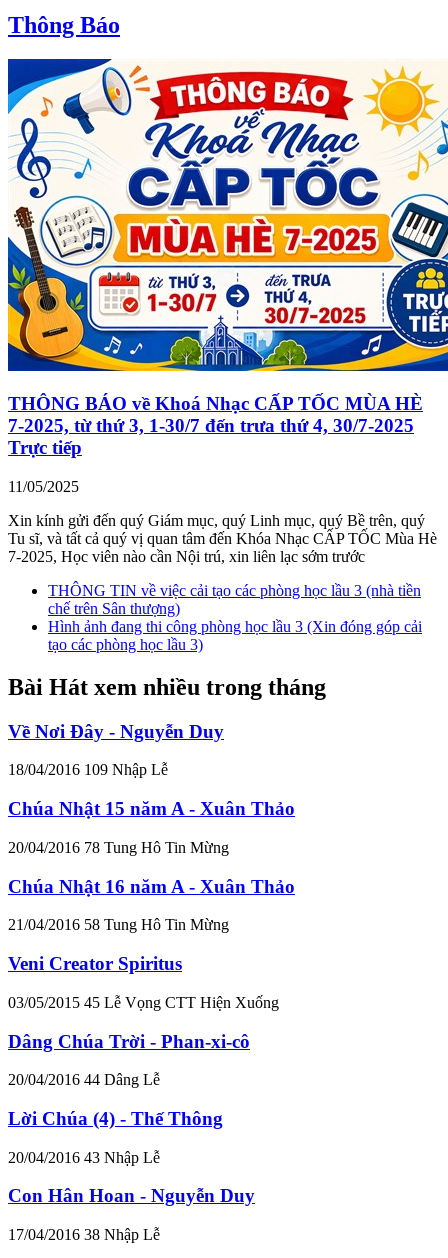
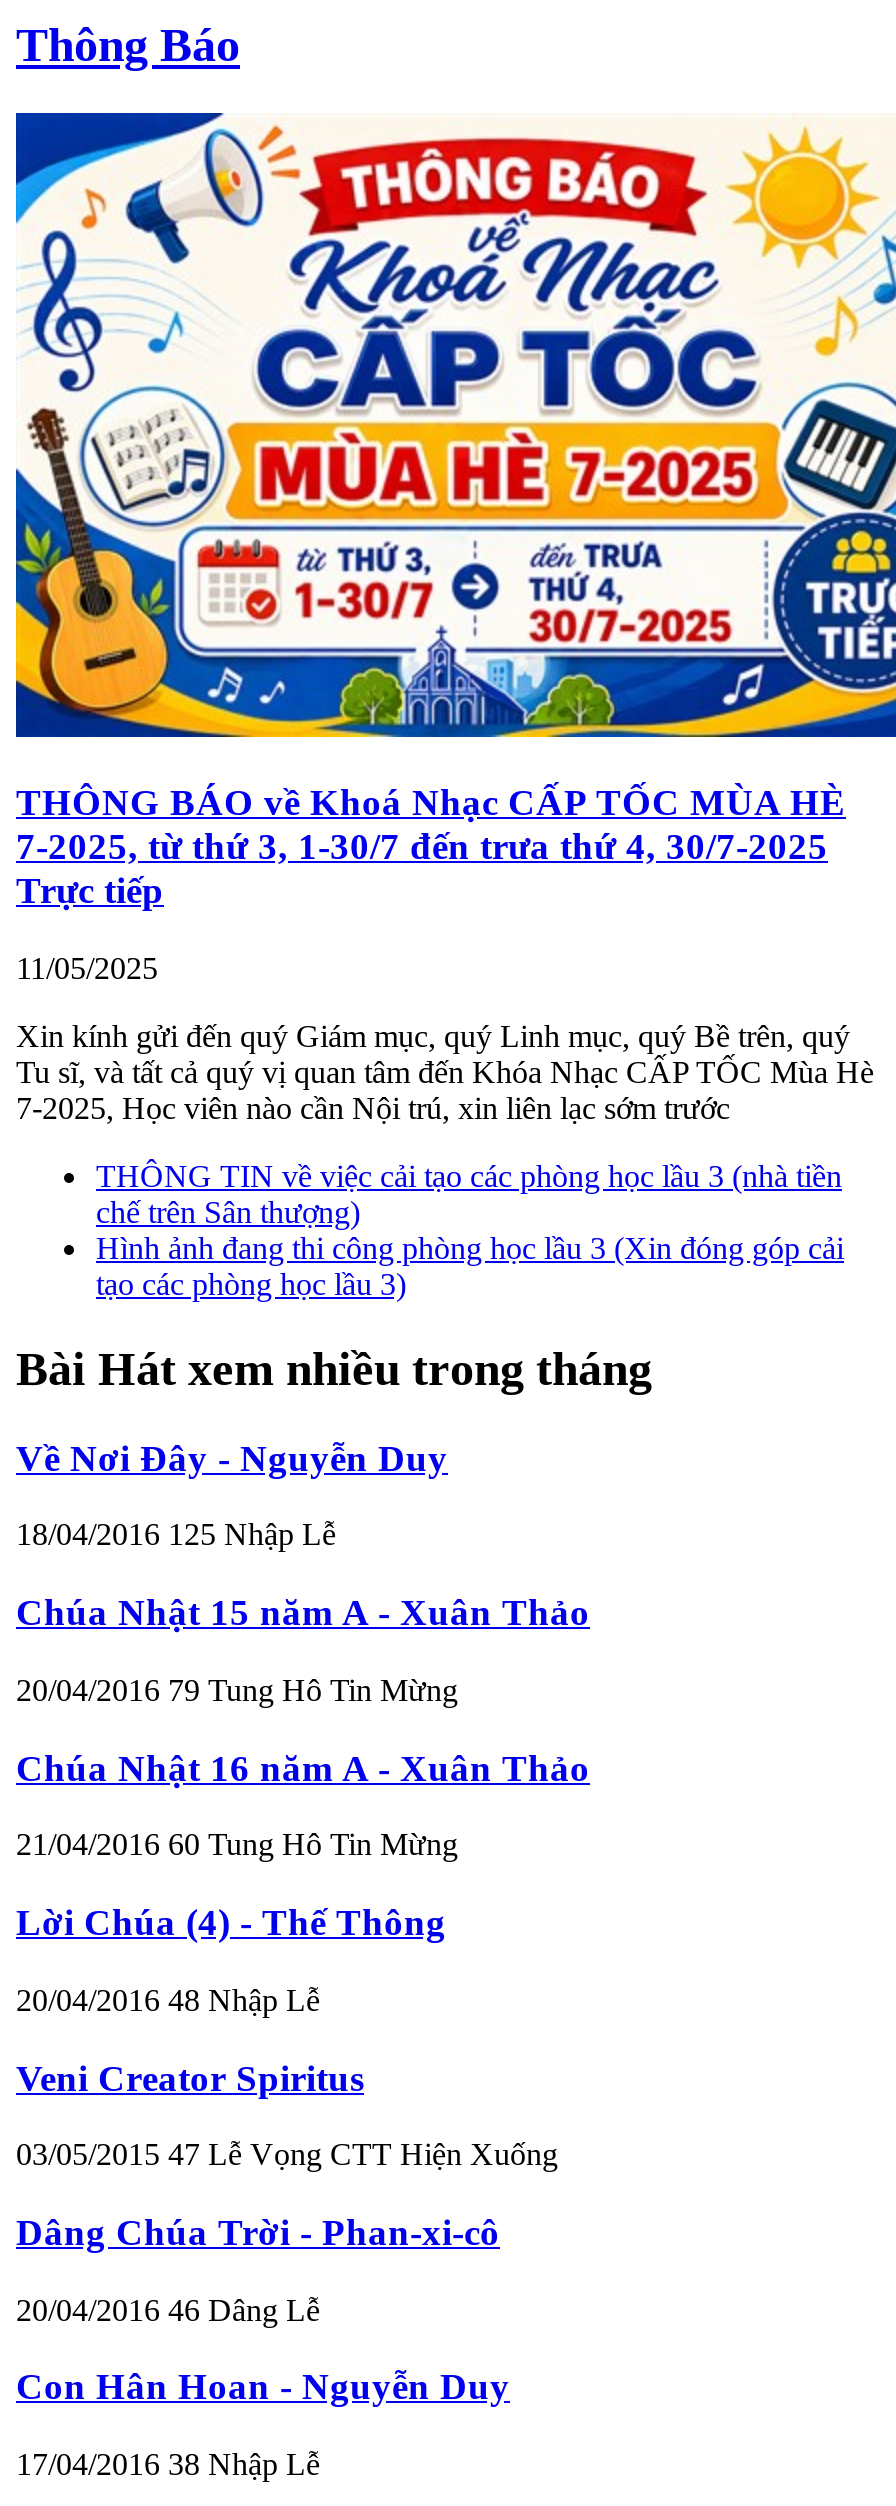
- 18/04/2016 109 Nhập Lễ
+ 18/04/2016 125 Nhập Lễ

- 20/04/2016 78 Tung Hô Tin Mừng
+ 20/04/2016 79 Tung Hô Tin Mừng

- 21/04/2016 58 Tung Hô Tin Mừng
+ 21/04/2016 60 Tung Hô Tin Mừng
+ 20/04/2016 48 Nhập Lễ

moved down: Veni Creator Spiritus

- 03/05/2015 45 Lễ Vọng CTT Hiện Xuống
+ 03/05/2015 47 Lễ Vọng CTT Hiện Xuống

moved down: Dâng Chúa Trời - Phan-xi-cô

- 20/04/2016 44 Dâng Lễ
- 20/04/2016 43 Nhập Lễ
+ 20/04/2016 46 Dâng Lễ

moved up: Lời Chúa (4) - Thế Thông
